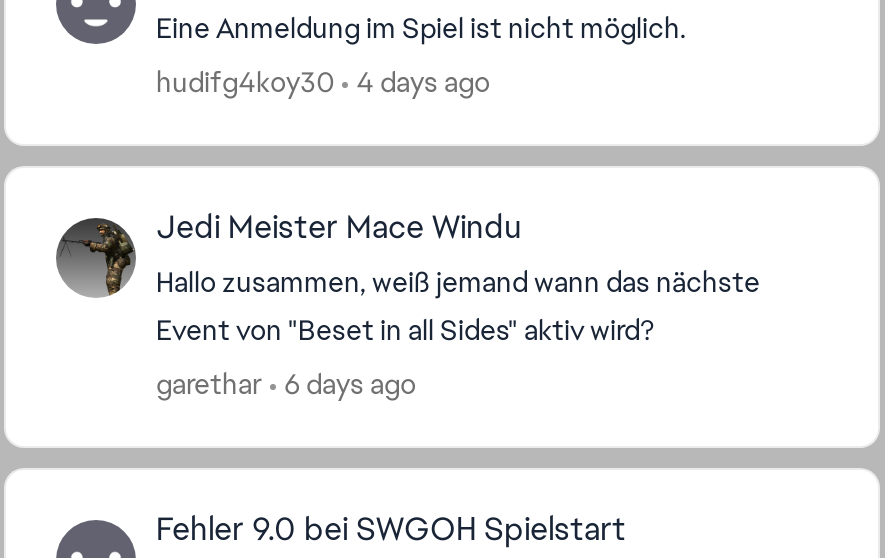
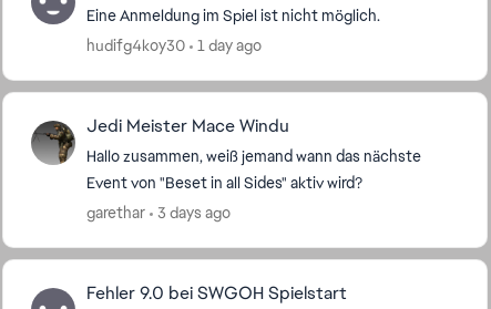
- hudifg4koy30 4 days ago
+ hudifg4koy30 1 day ago

- garethar 6 days ago
+ garethar 3 days ago
